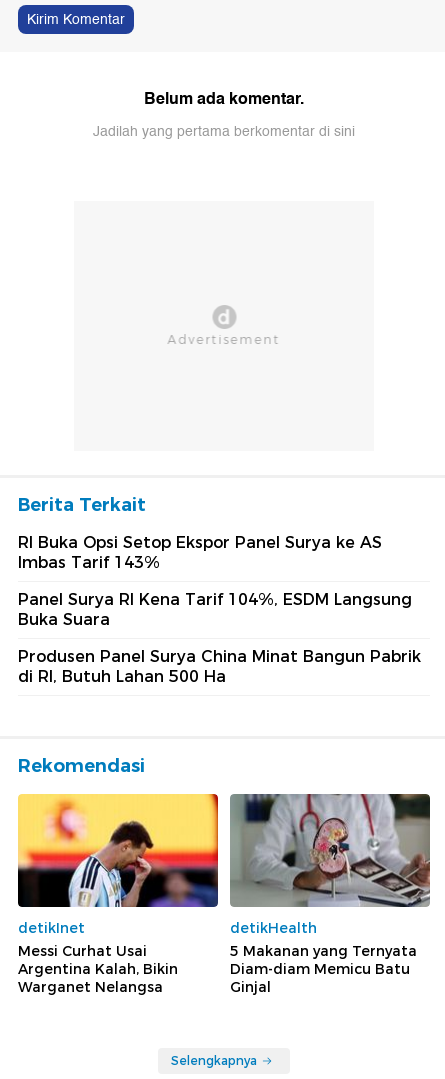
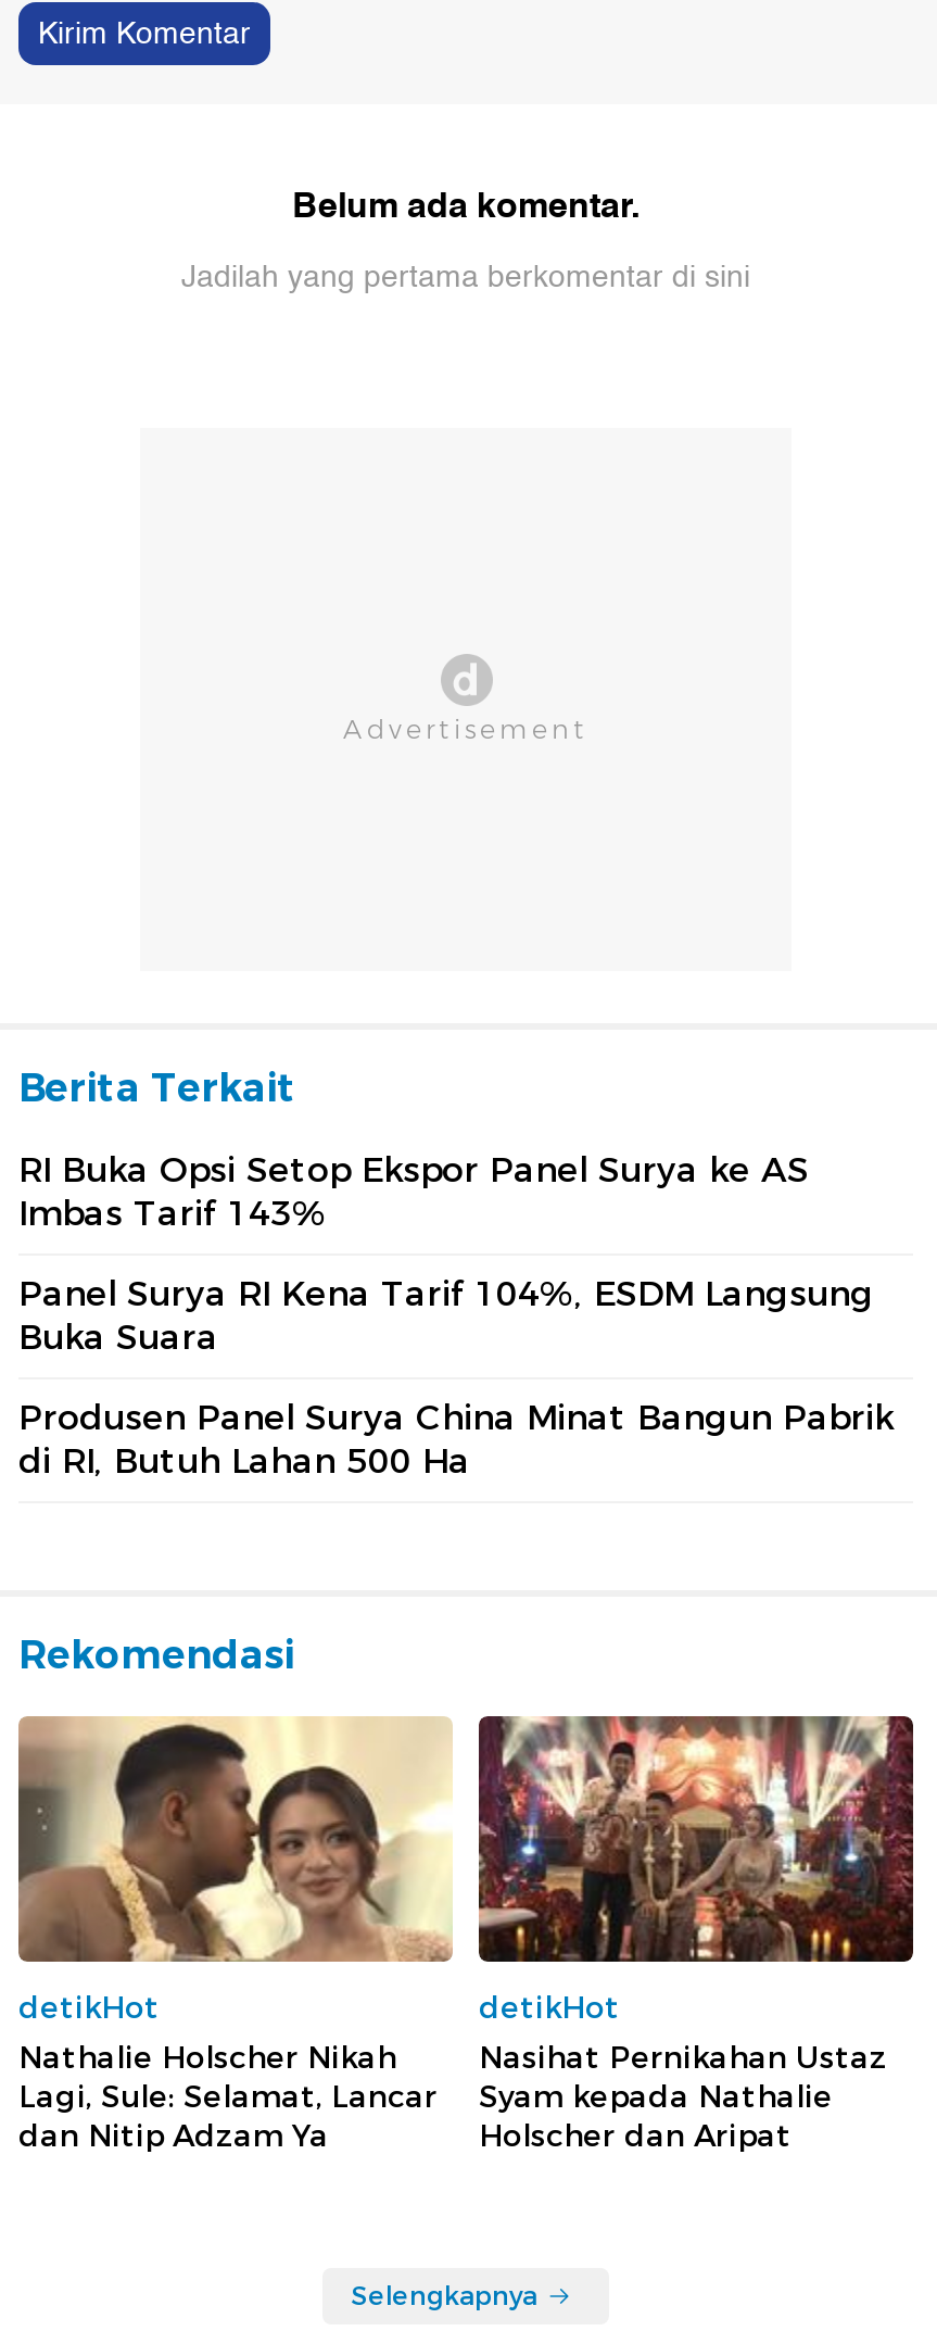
- [image]
- detikInet
- Messi Curhat Usai
- Argentina Kalah, Bikin
- Warganet Nelangsa
+ [image]
+ detikHot
+ Nathalie Holscher Nikah
+ Lagi, Sule: Selamat, Lancar
+ dan Nitip Adzam Ya

- [image]
- detikHealth
- 5 Makanan yang Ternyata
- Diam-diam Memicu Batu
- Ginjal
+ [image]
+ detikHot
+ Nasihat Pernikahan Ustaz
+ Syam kepada Nathalie
+ Holscher dan Aripat
